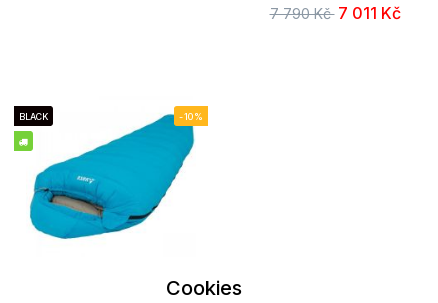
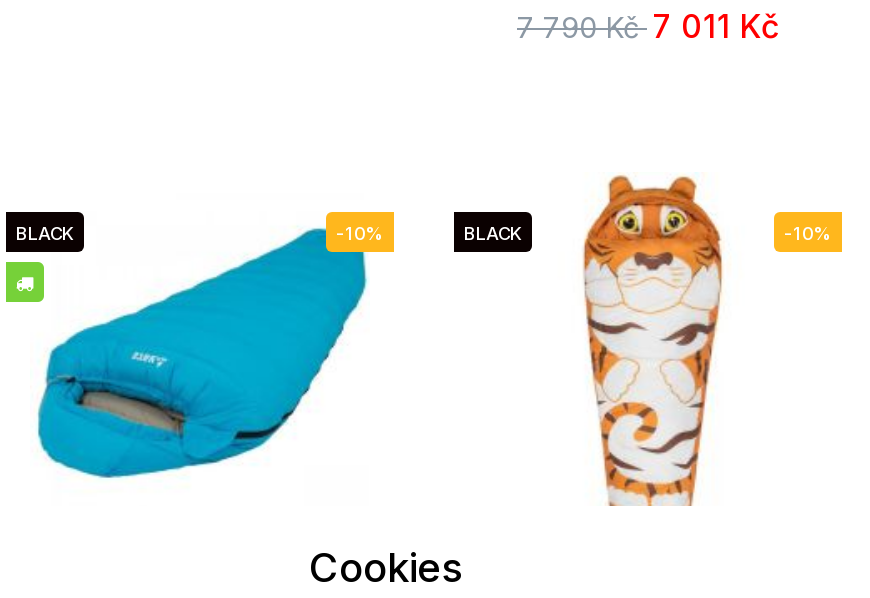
+ [image]
+ BLACK
+ -10%
